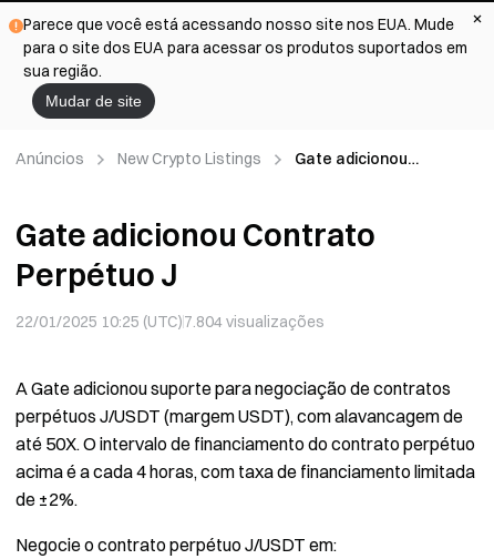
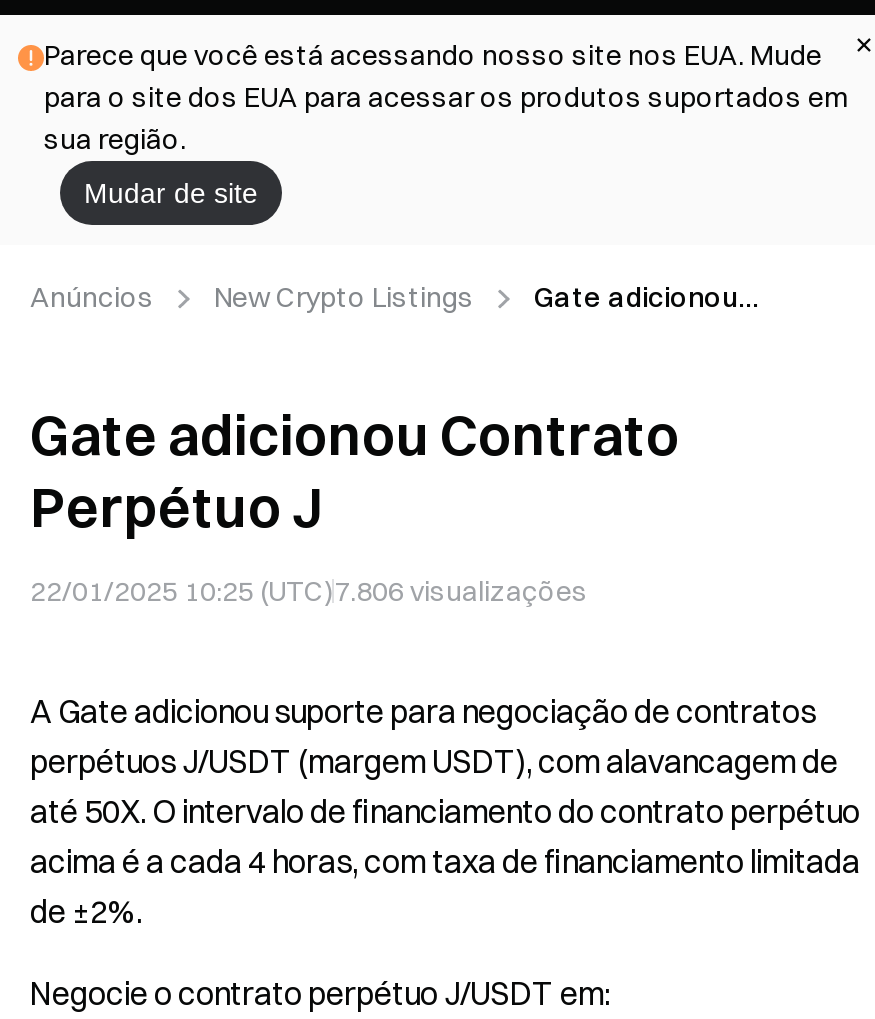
- 22/01/2025 10:25 (UTC)7.804 visualizações
+ 22/01/2025 10:25 (UTC)7.806 visualizações
